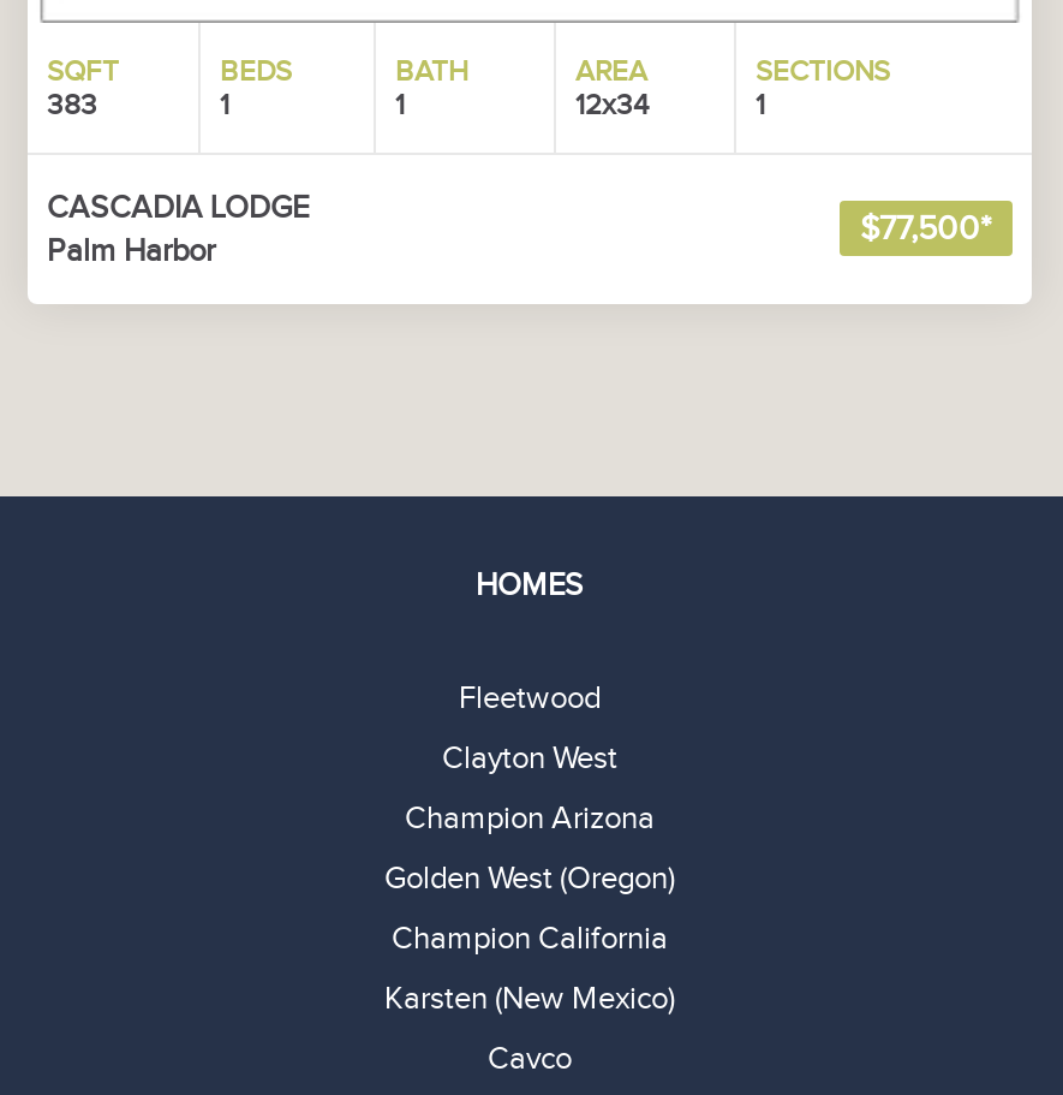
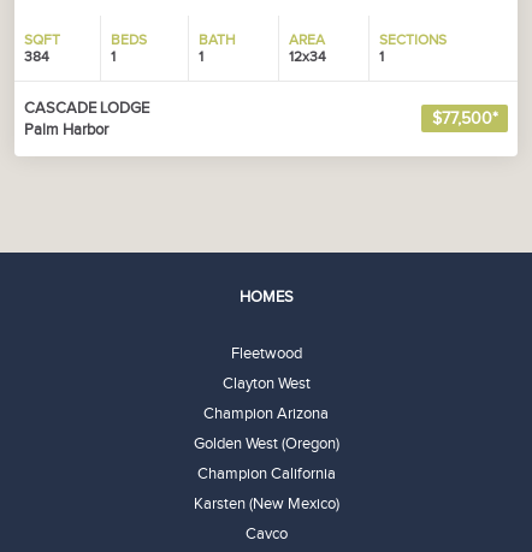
- 383
+ 384

- CASCADIA LODGE
+ CASCADE LODGE
